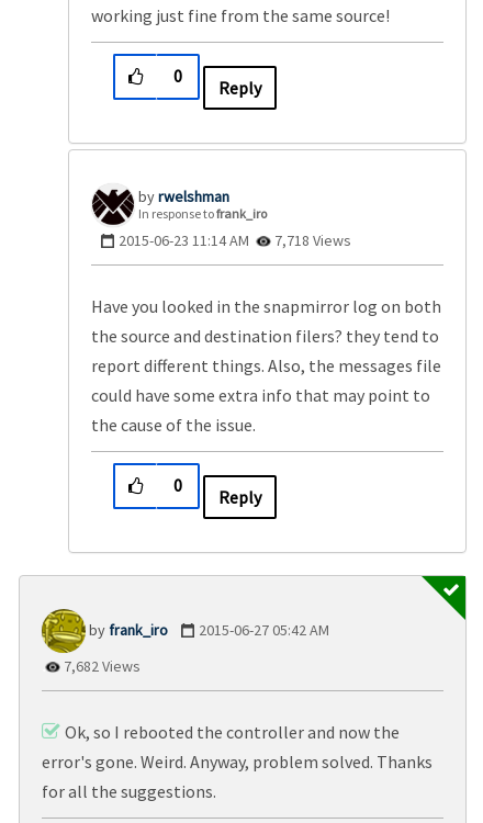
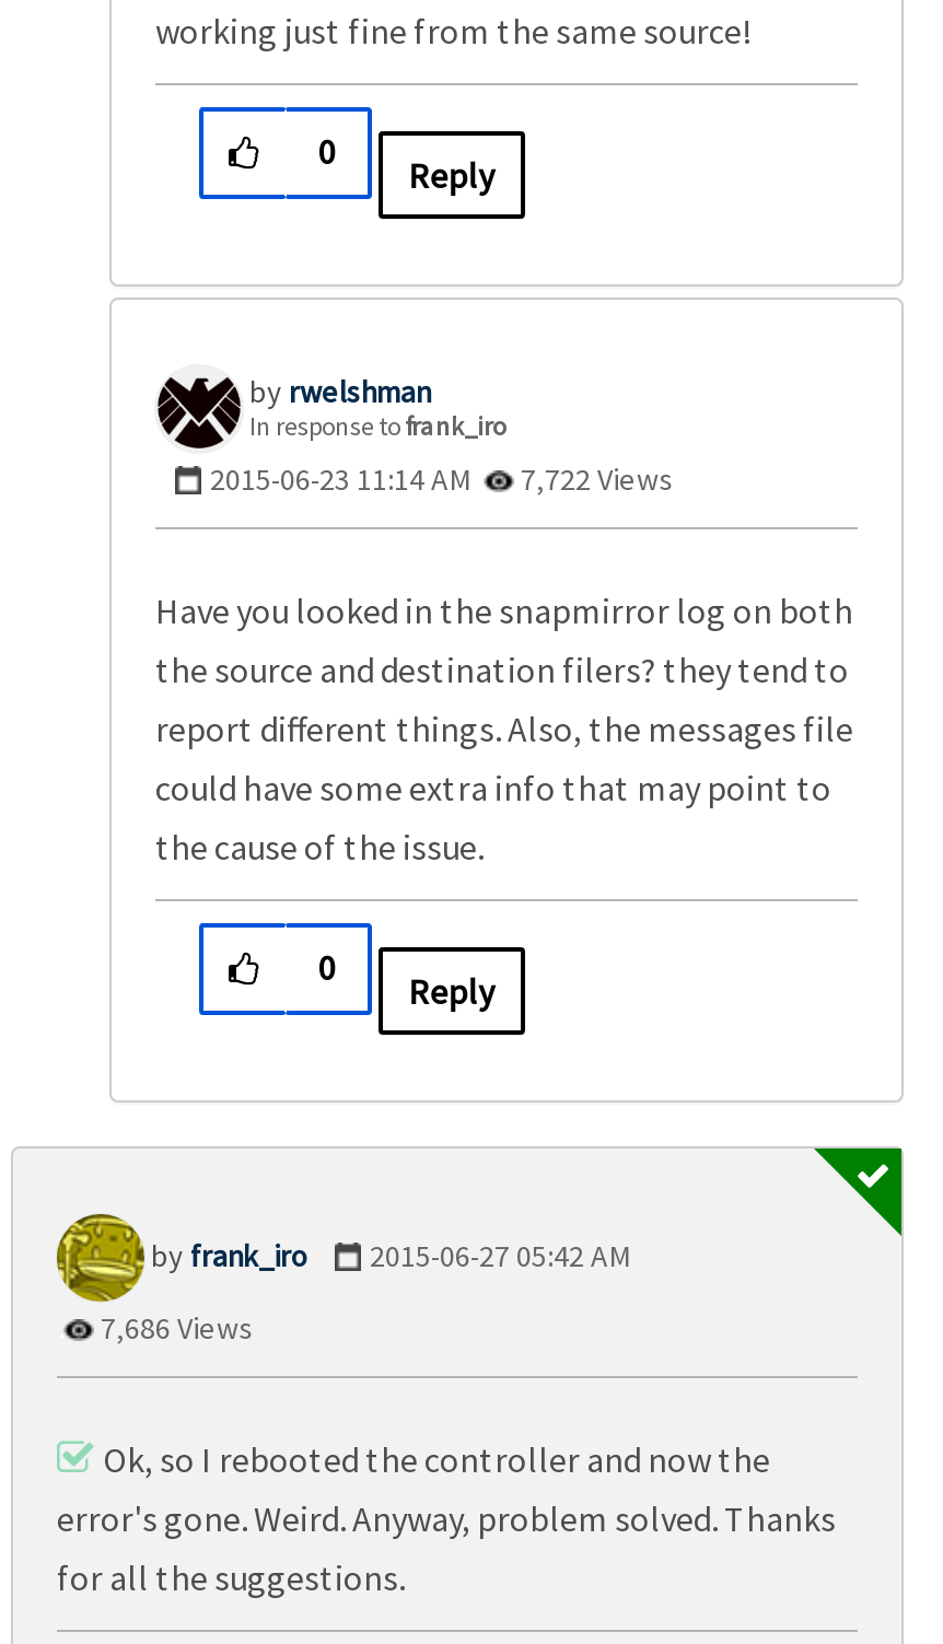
- 2015-06-23 11:14 AM 7,718 Views
+ 2015-06-23 11:14 AM 7,722 Views

- 7,682 Views
+ 7,686 Views
